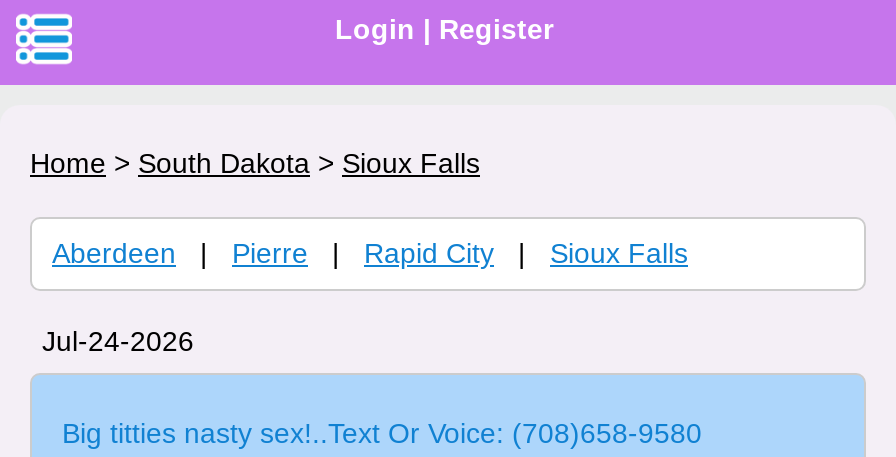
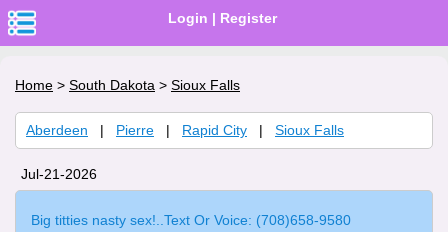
- Jul-24-2026
+ Jul-21-2026
